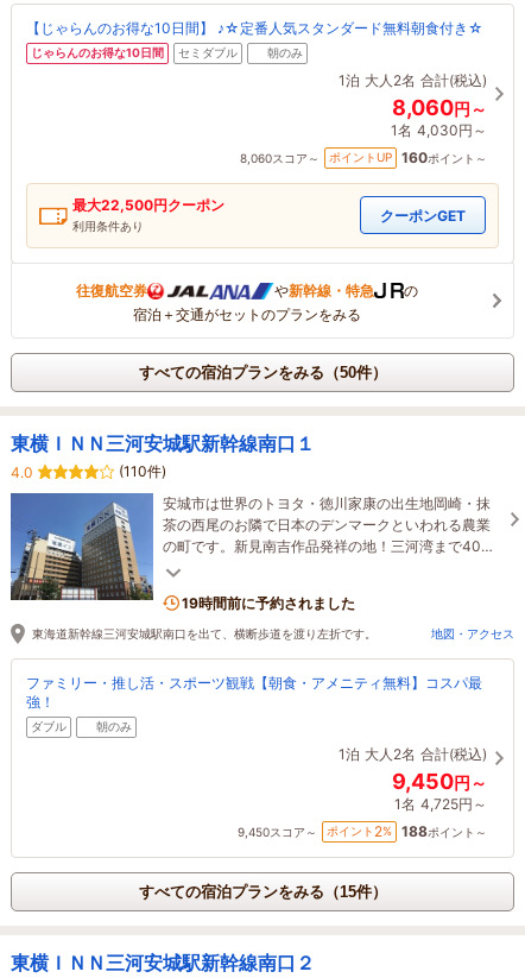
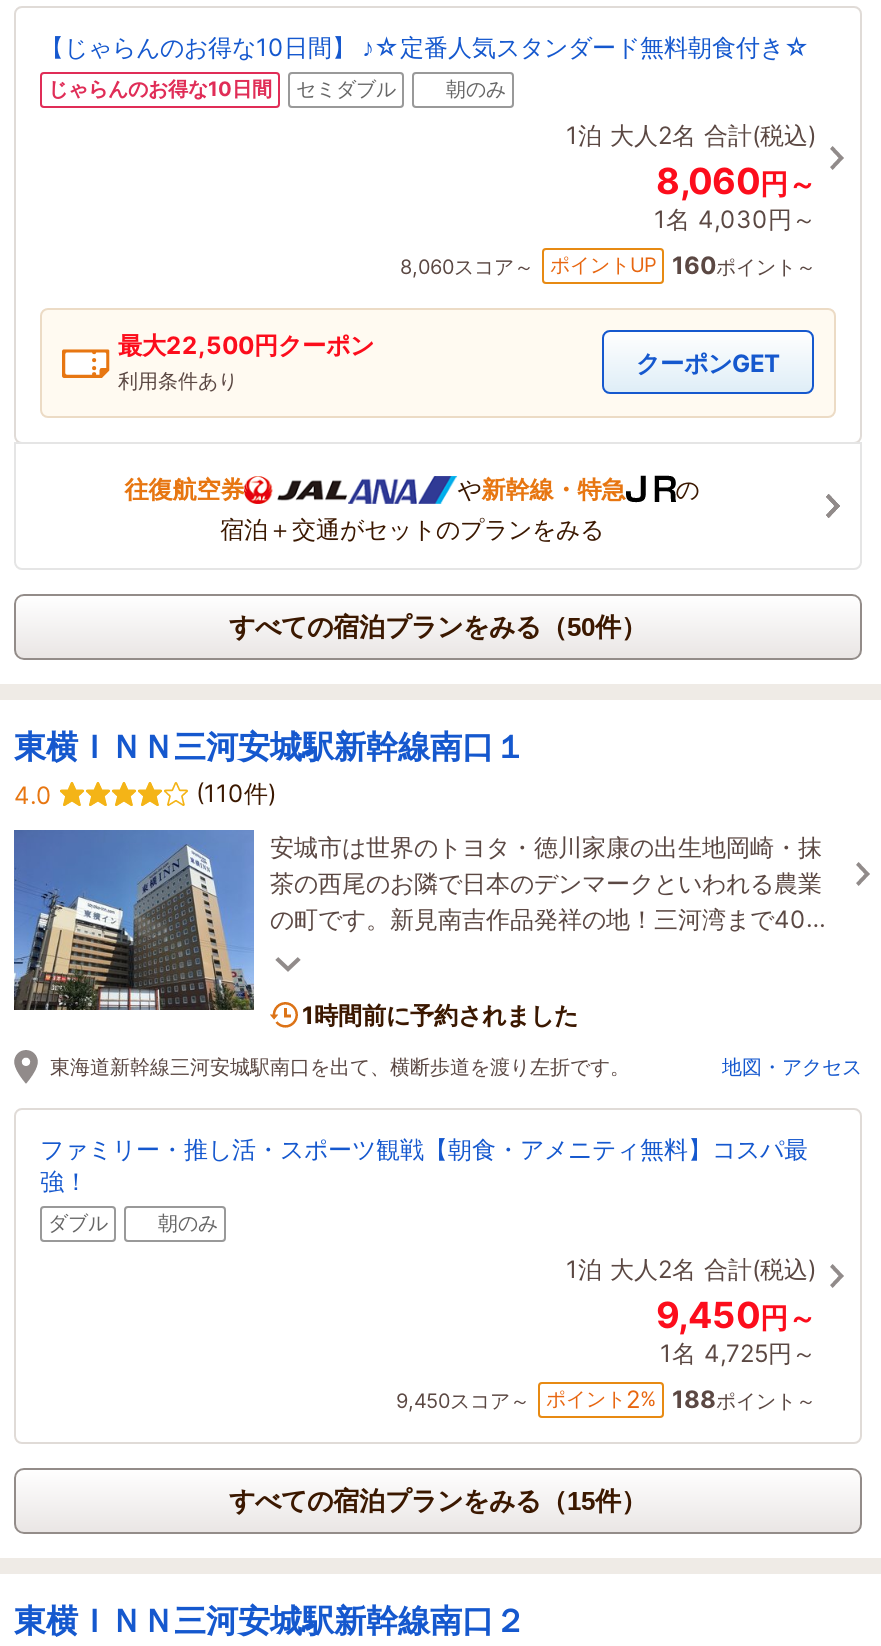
- 19時間前に予約されました
+ 1時間前に予約されました
